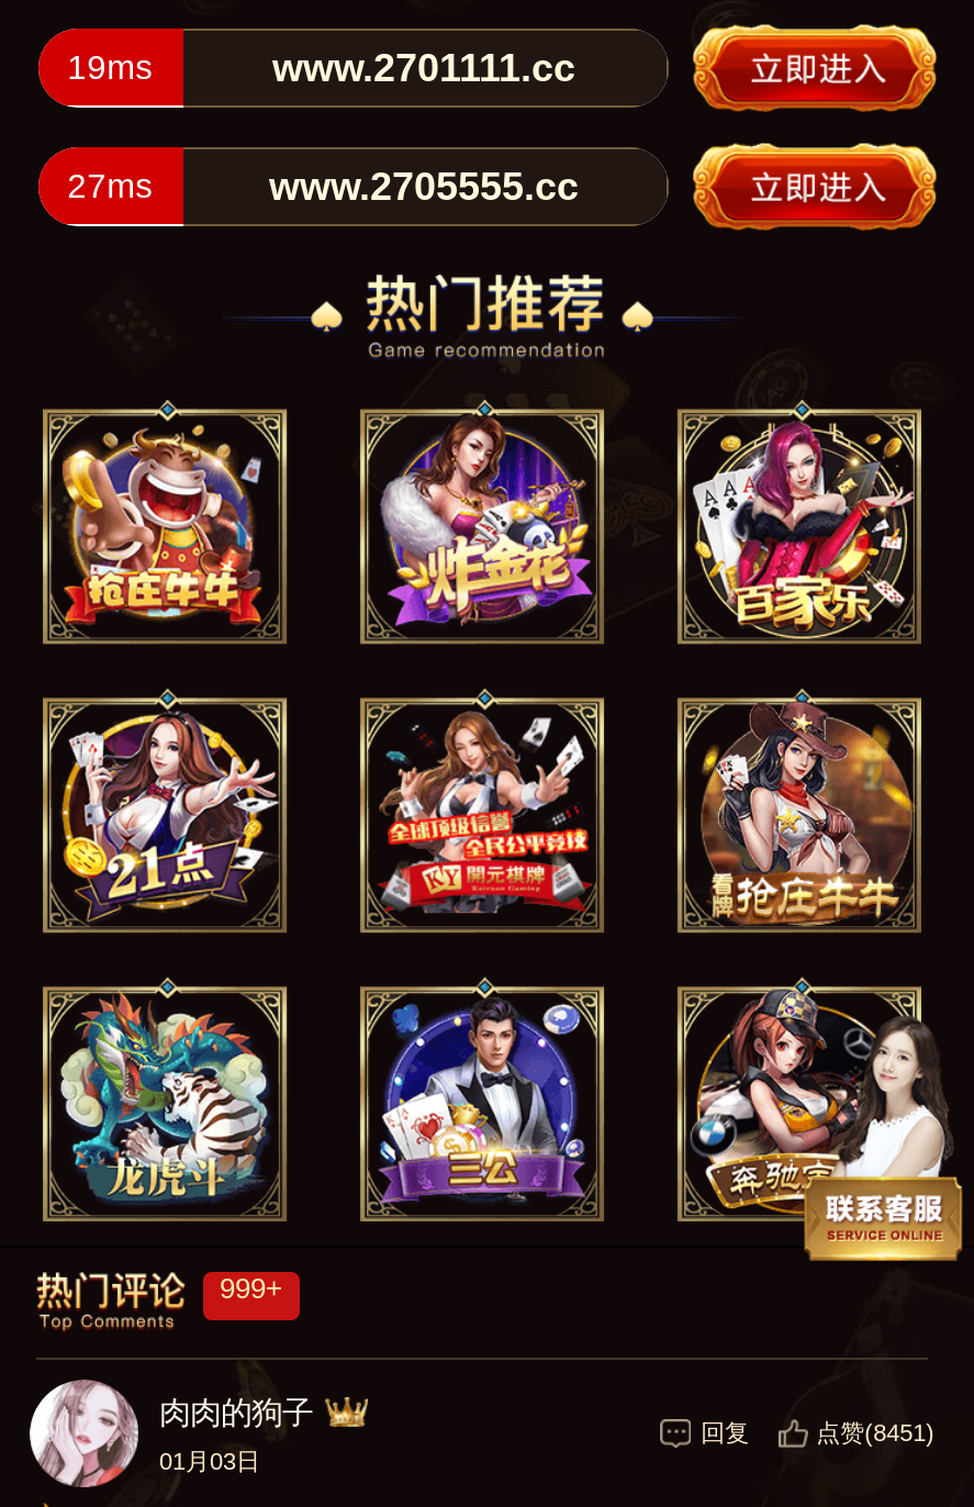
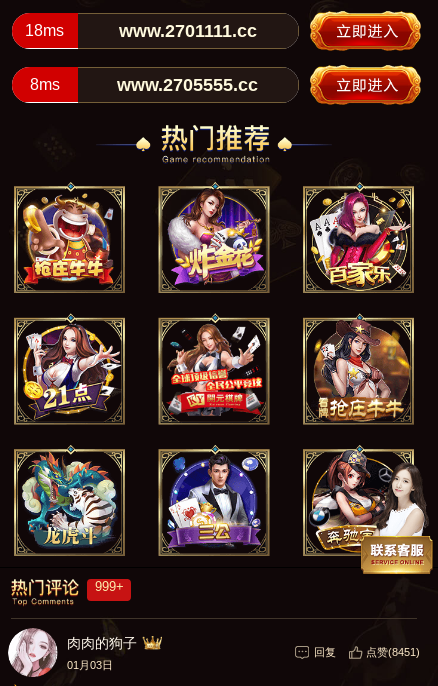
- 19ms
+ 18ms

- 27ms
+ 8ms
